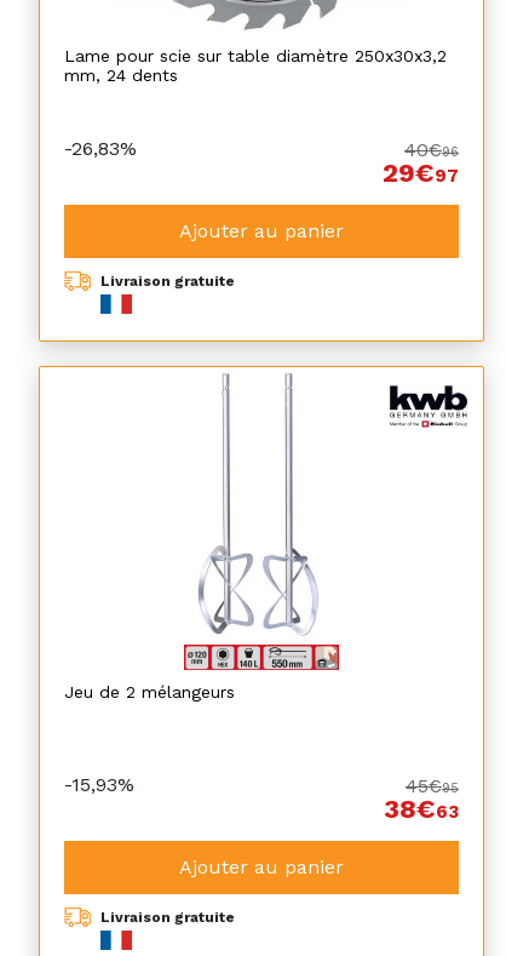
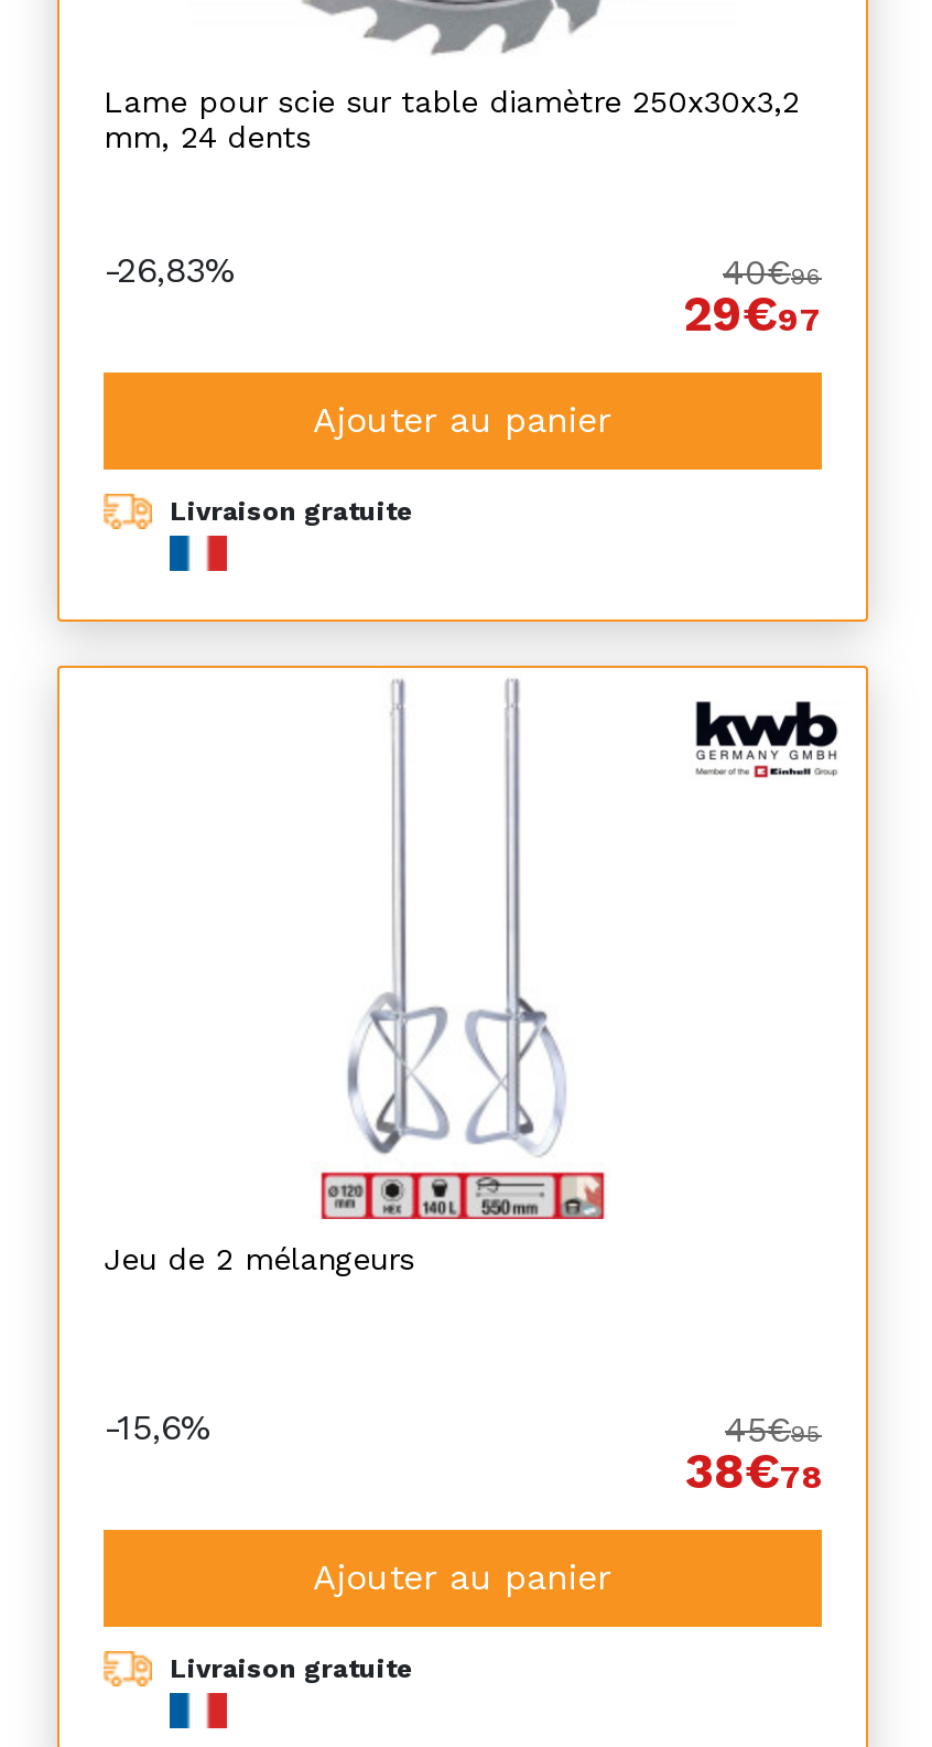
- -15,93%
+ -15,6%

- 38€63
+ 38€78
